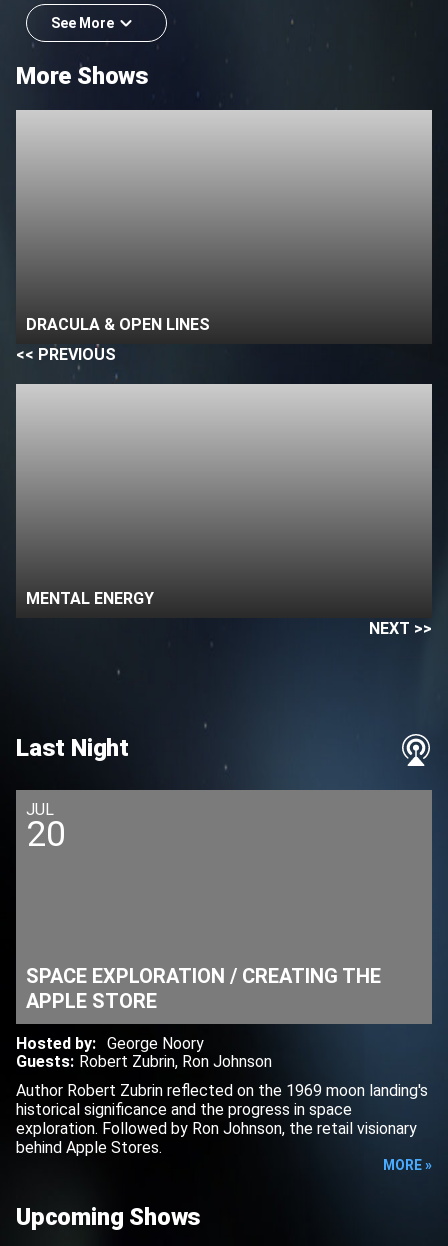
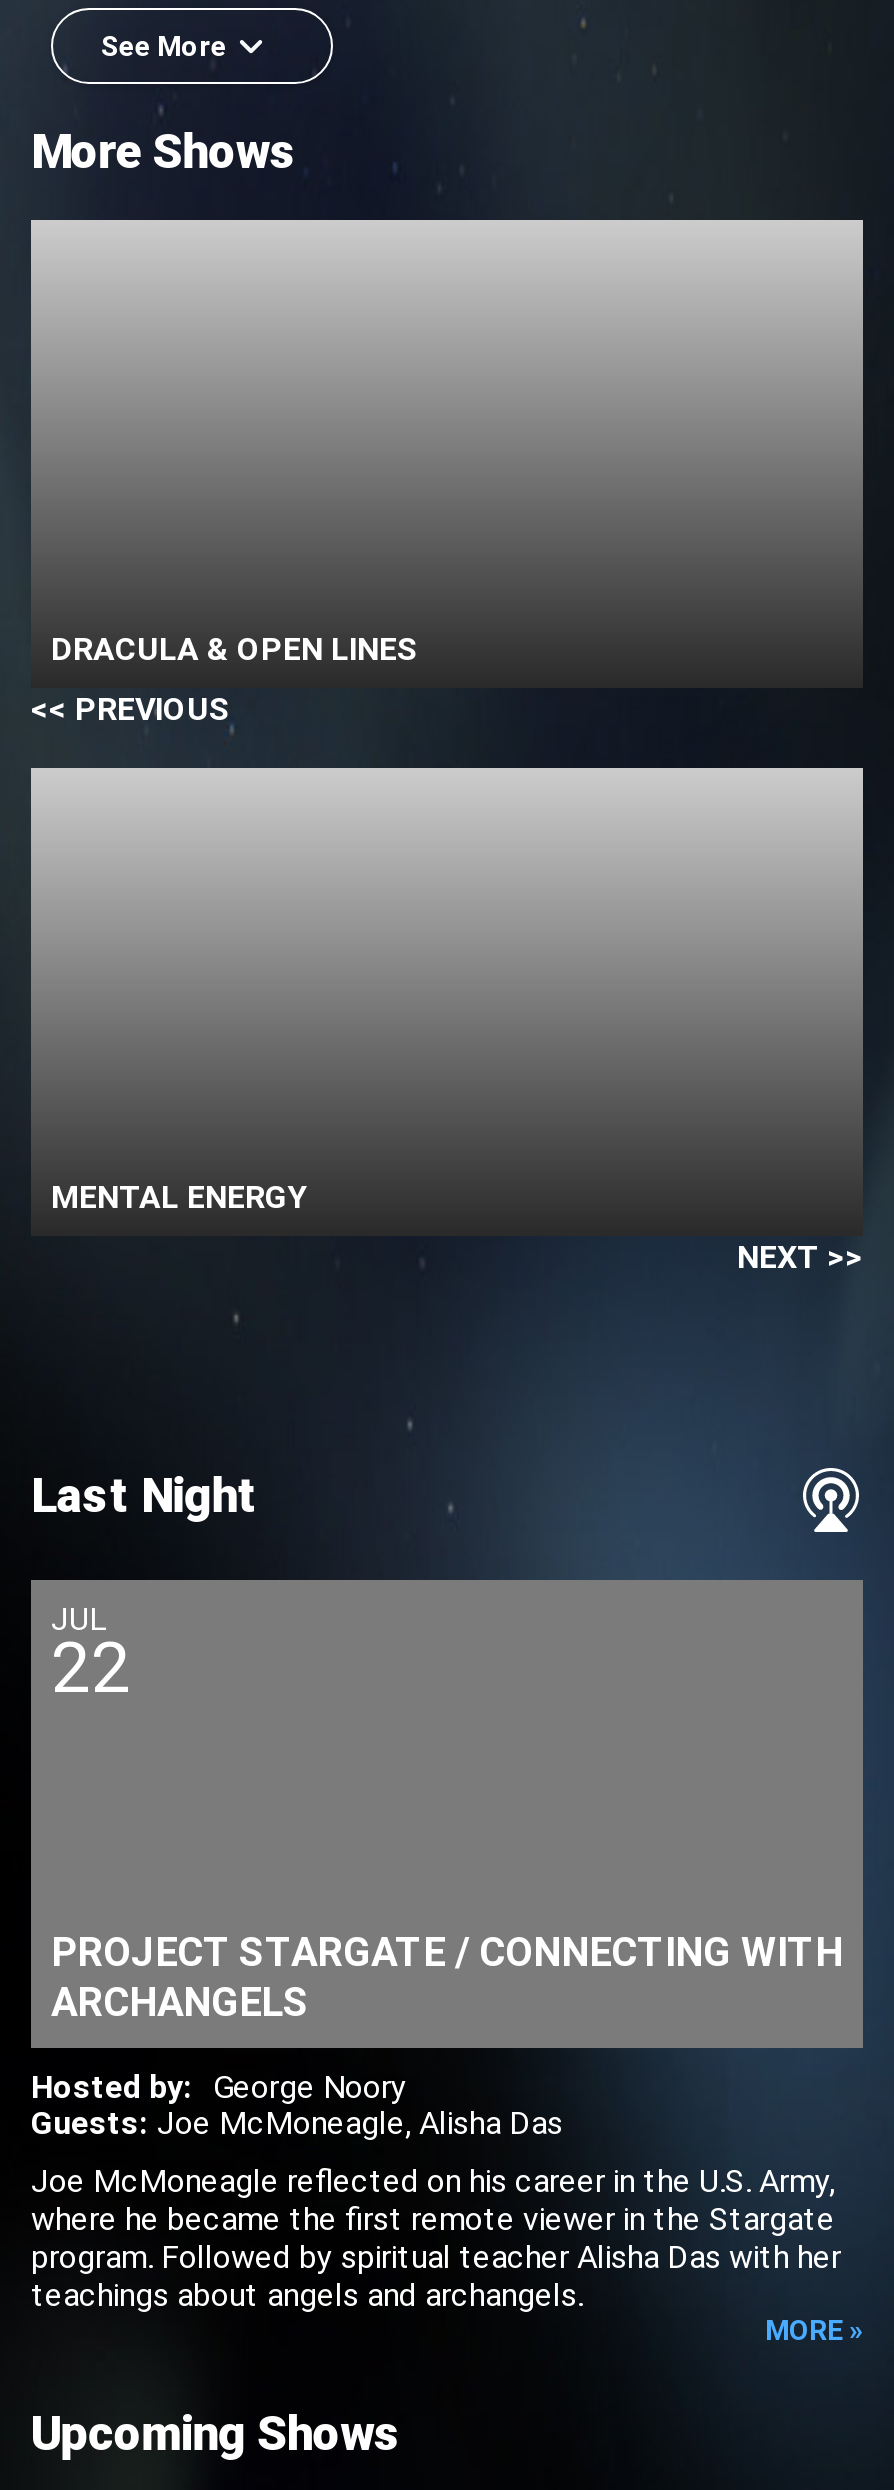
- 20
+ 22

- SPACE EXPLORATION / CREATING THE
- APPLE STORE
+ PROJECT STARGATE / CONNECTING WITH
+ ARCHANGELS

- Guests: Robert Zubrin, Ron Johnson
+ Guests: Joe McMoneagle, Alisha Das

- Author Robert Zubrin reflected on the 1969 moon landing's
- historical significance and the progress in space
- exploration. Followed by Ron Johnson, the retail visionary
- behind Apple Stores.
+ Joe McMoneagle reflected on his career in the U.S. Army,
+ where he became the first remote viewer in the Stargate
+ program. Followed by spiritual teacher Alisha Das with her
+ teachings about angels and archangels.
